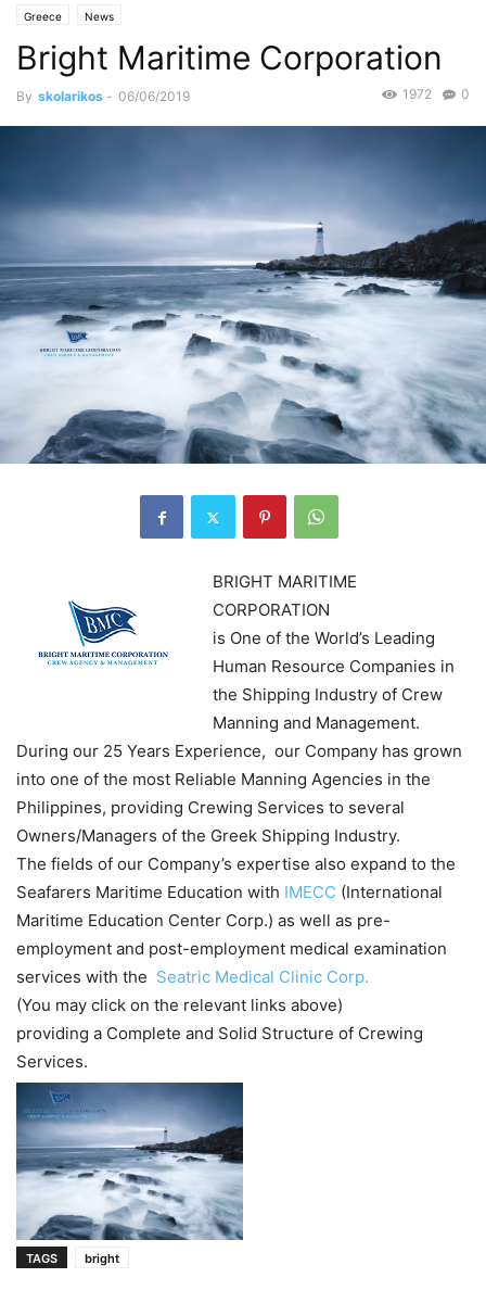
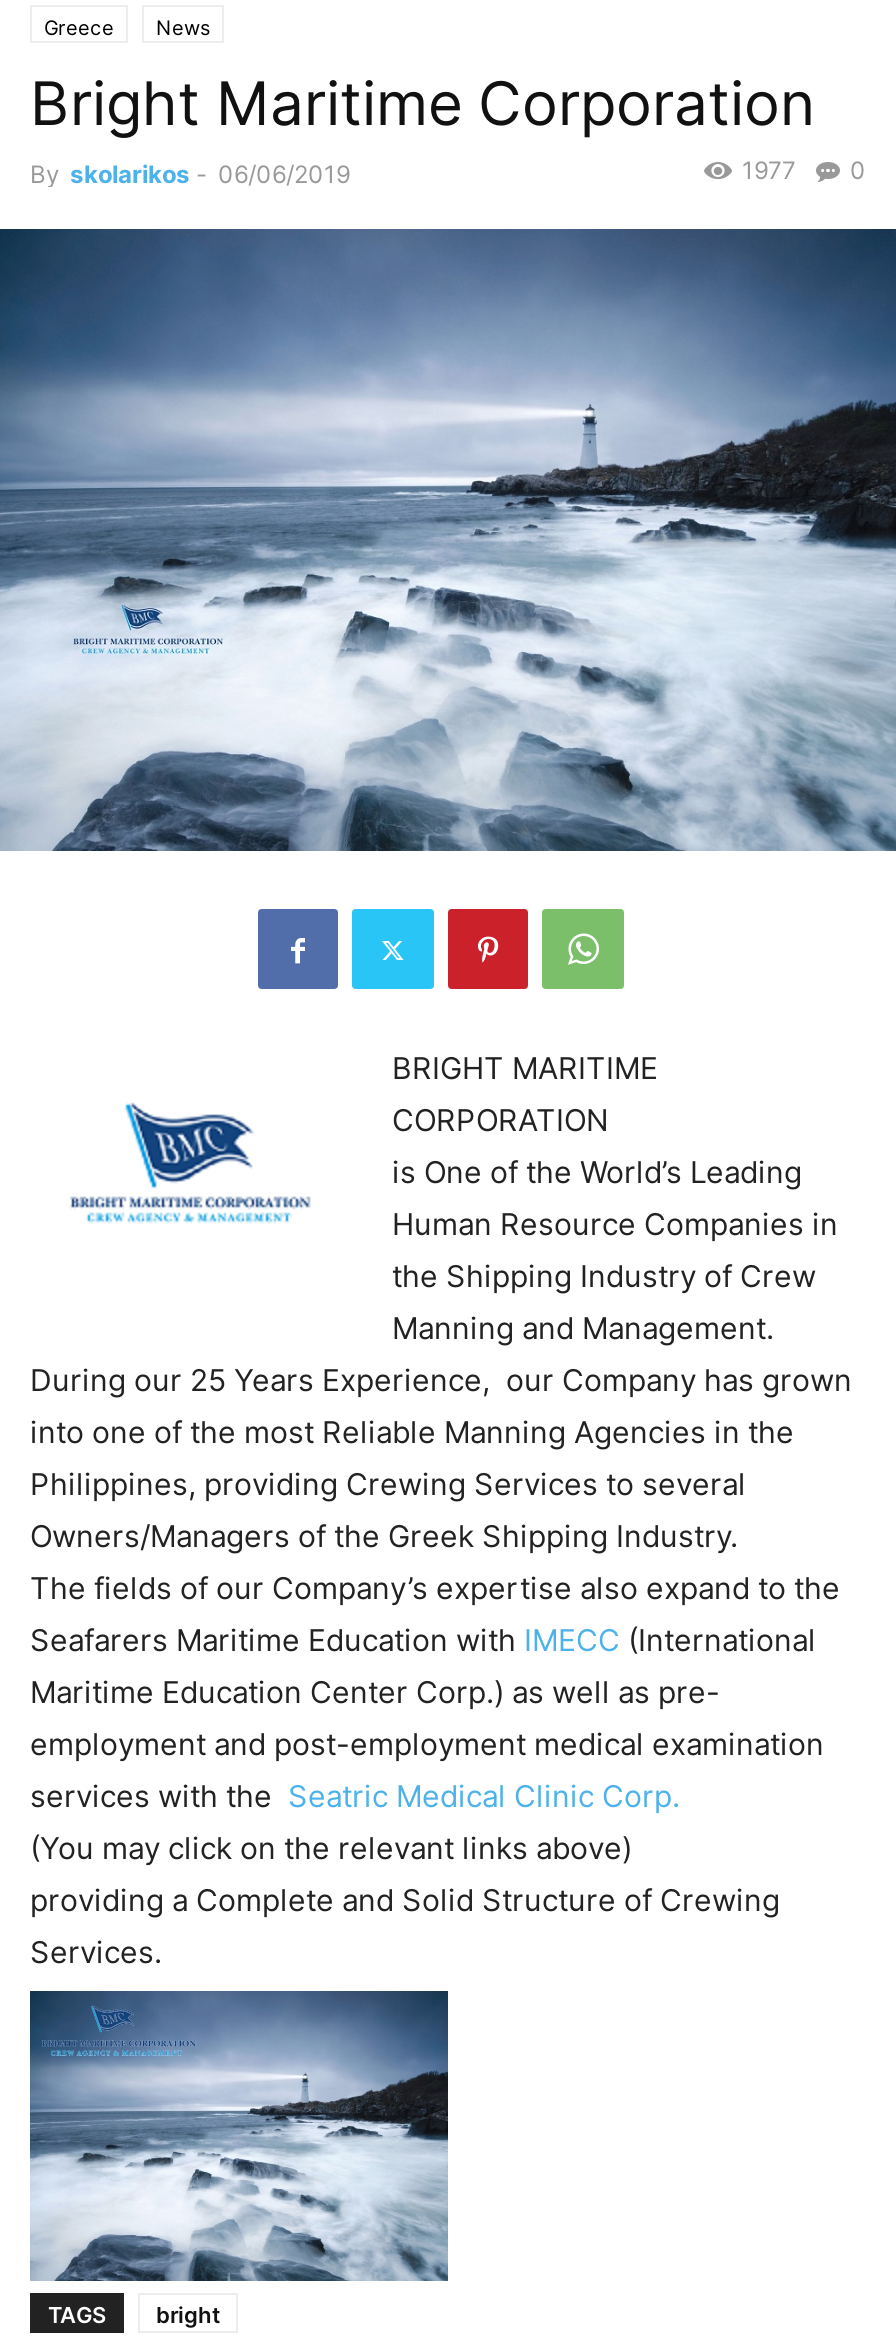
- 1972 0
+ 1977 0
